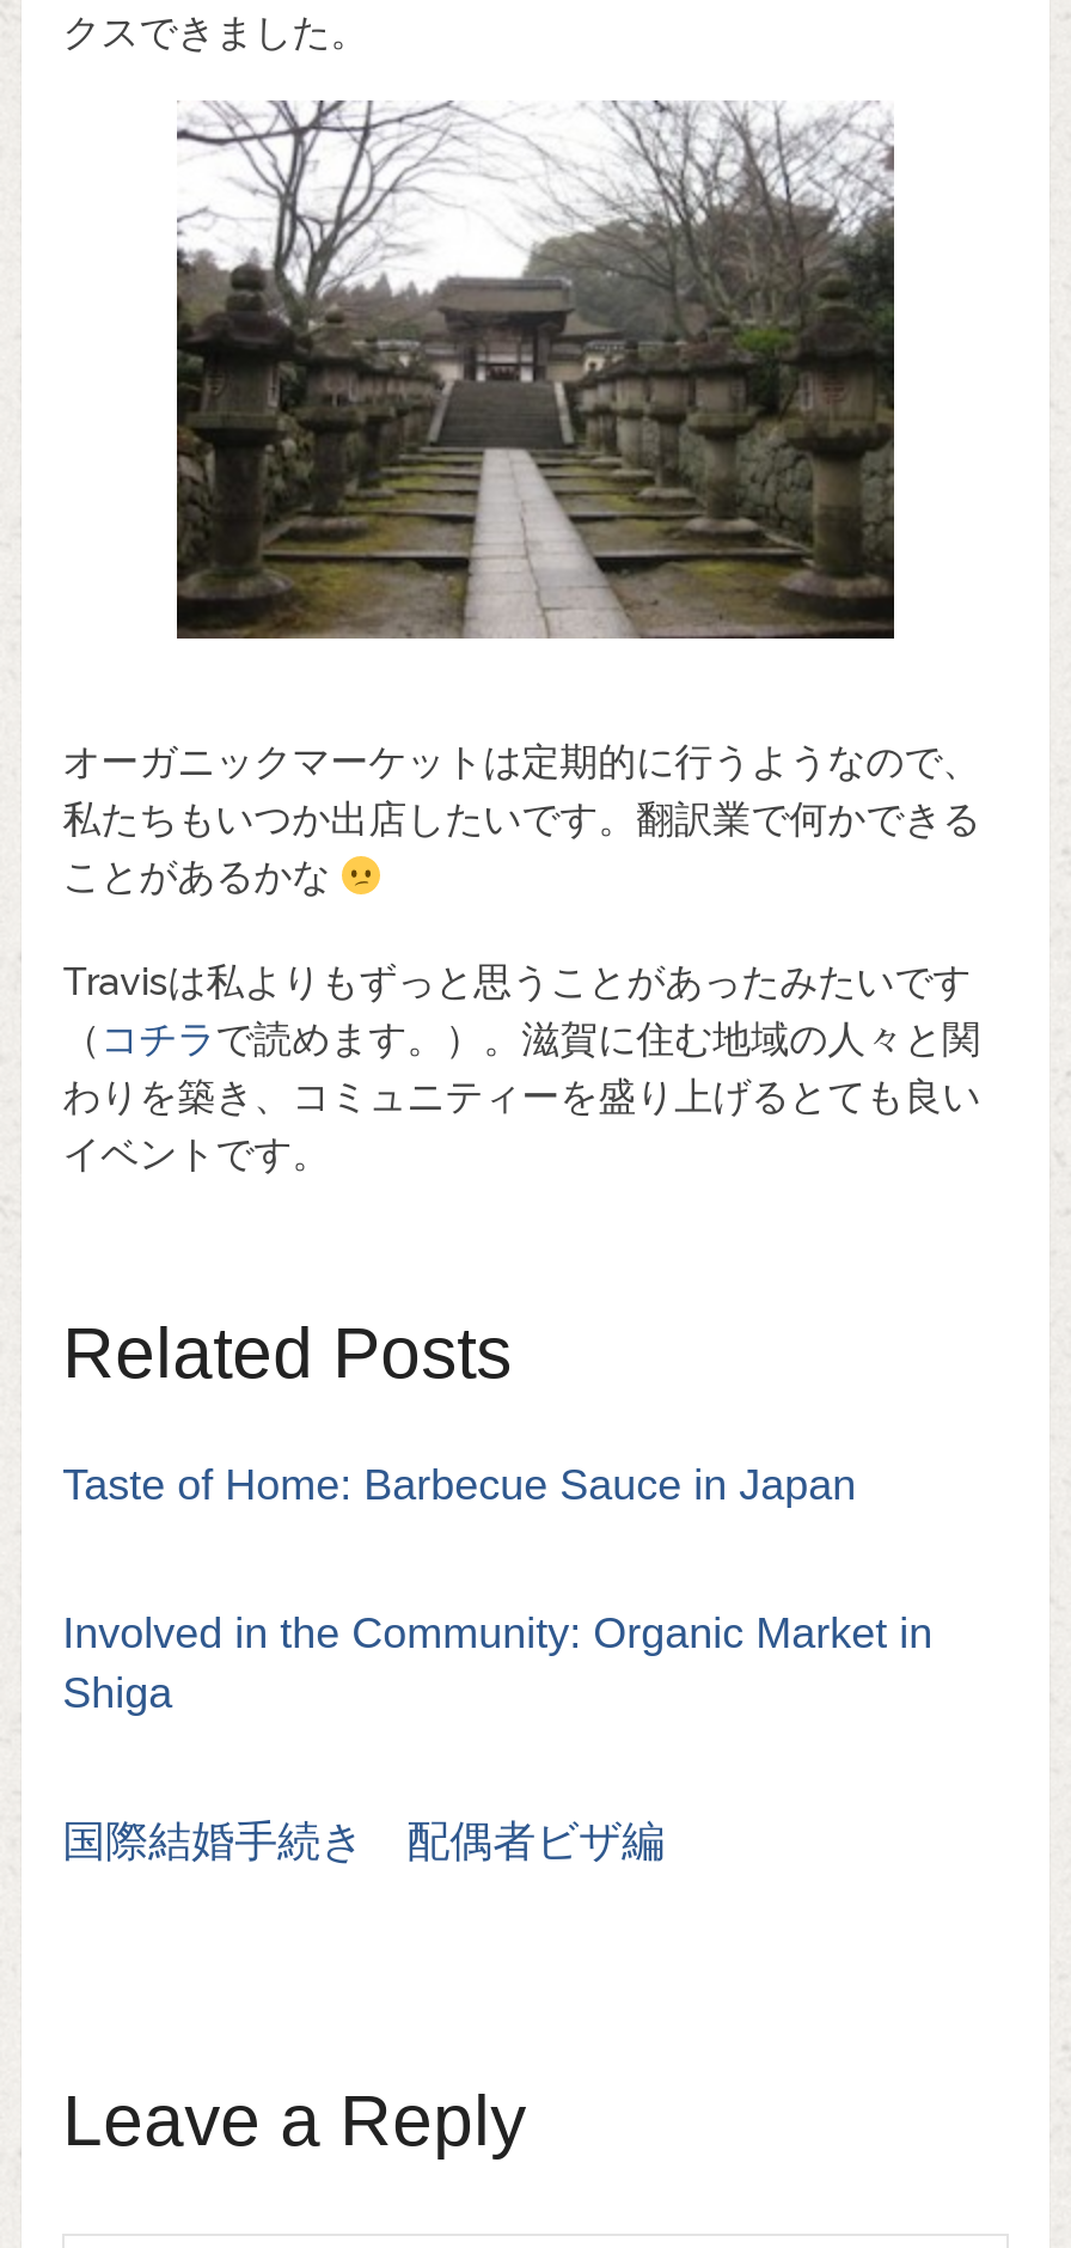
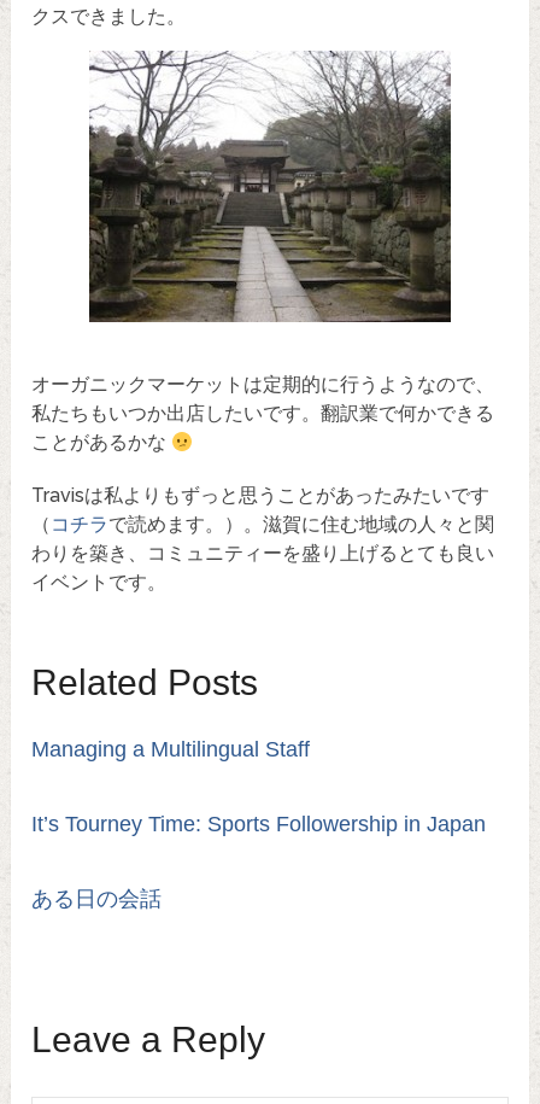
- Taste of Home: Barbecue Sauce in Japan
+ Managing a Multilingual Staff

- Involved in the Community: Organic Market in
- Shiga
+ It’s Tourney Time: Sports Followership in Japan

- 国際結婚手続き 配偶者ビザ編
+ ある日の会話
